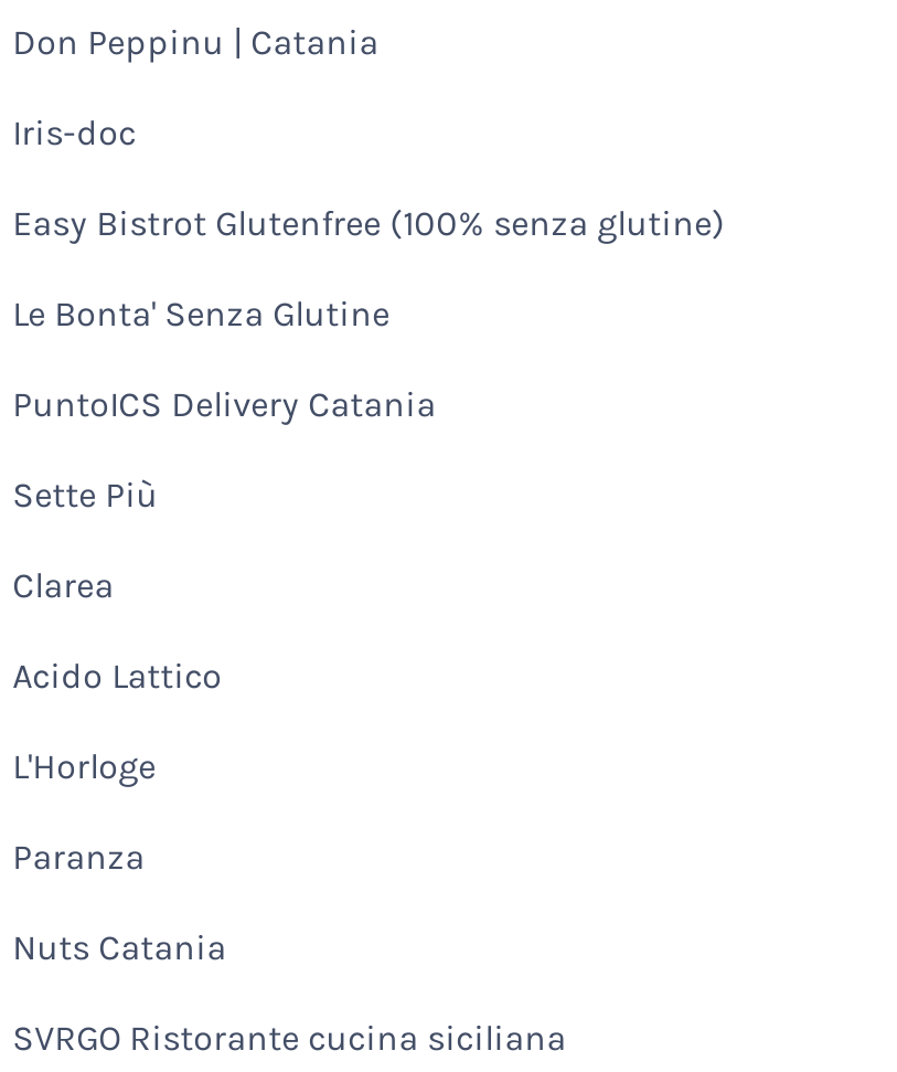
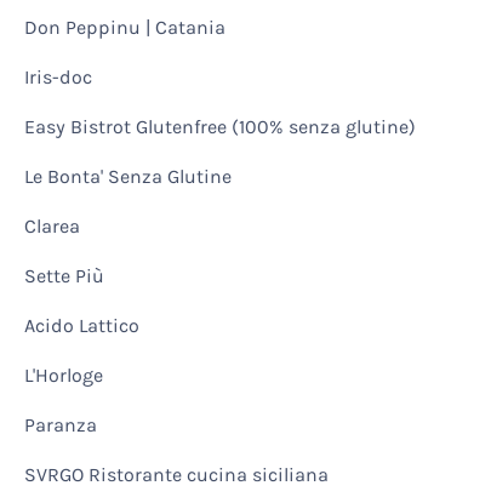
- PuntoICS Delivery Catania
- Sette Più

+ Sette Più

- Nuts Catania
